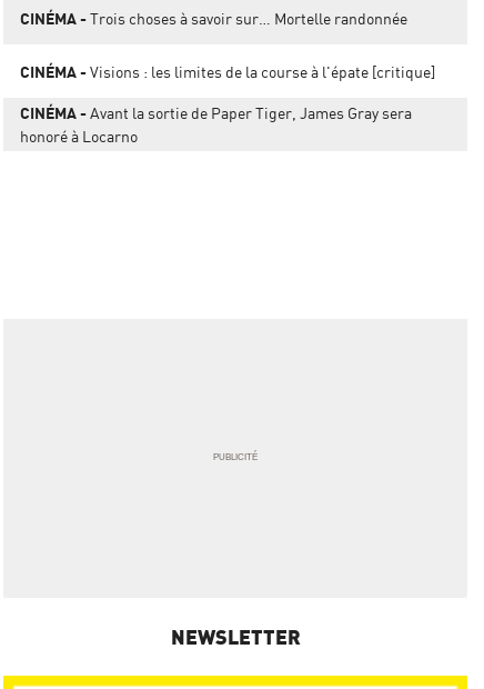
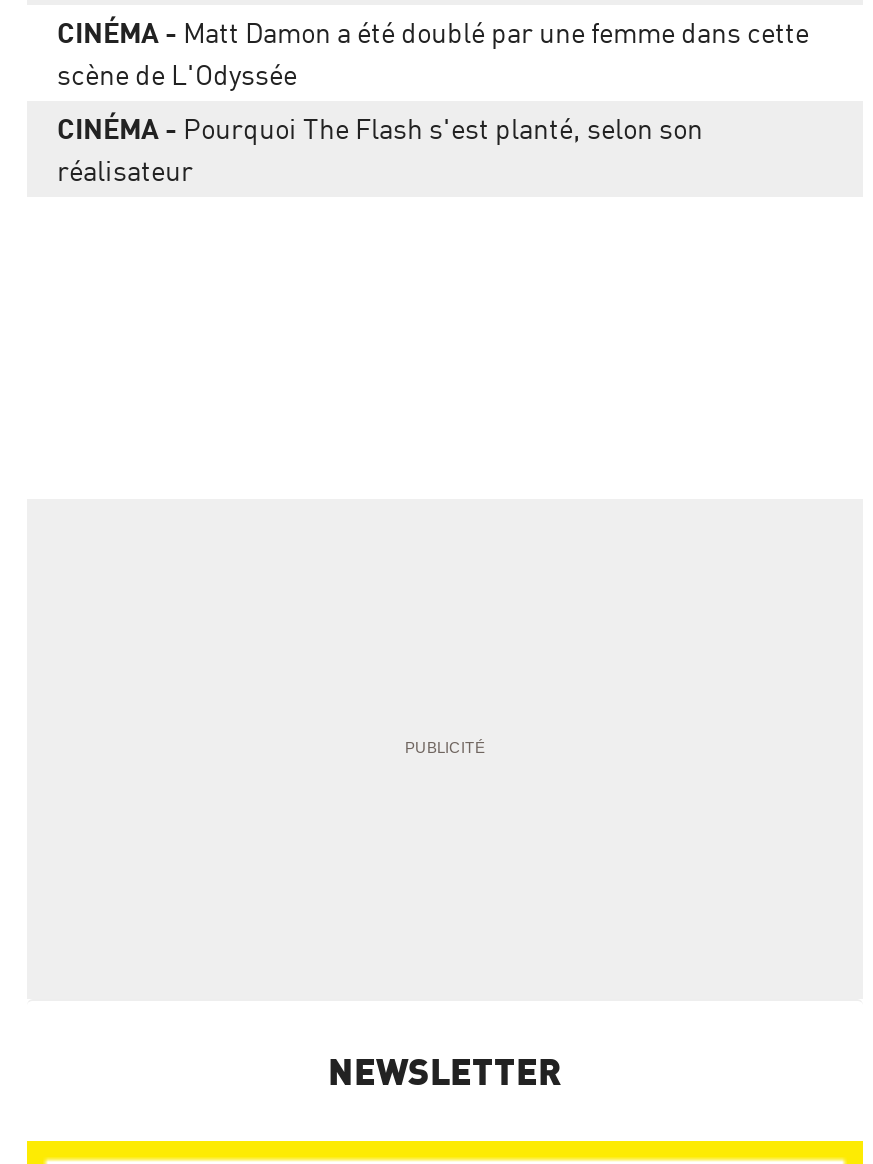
- Trois choses à savoir sur… Mortelle randonnée
+ Matt Damon a été doublé par une femme dans cette
+ scène de L'Odyssée

- Visions : les limites de la course à l'épate [critique]
- CINÉMA
- Avant la sortie de Paper Tiger, James Gray sera
- honoré à Locarno
+ Pourquoi The Flash s'est planté, selon son
+ réalisateur
